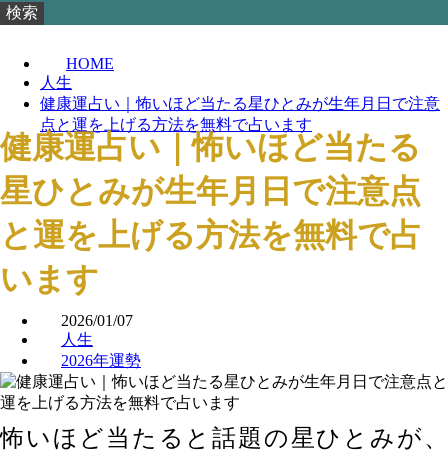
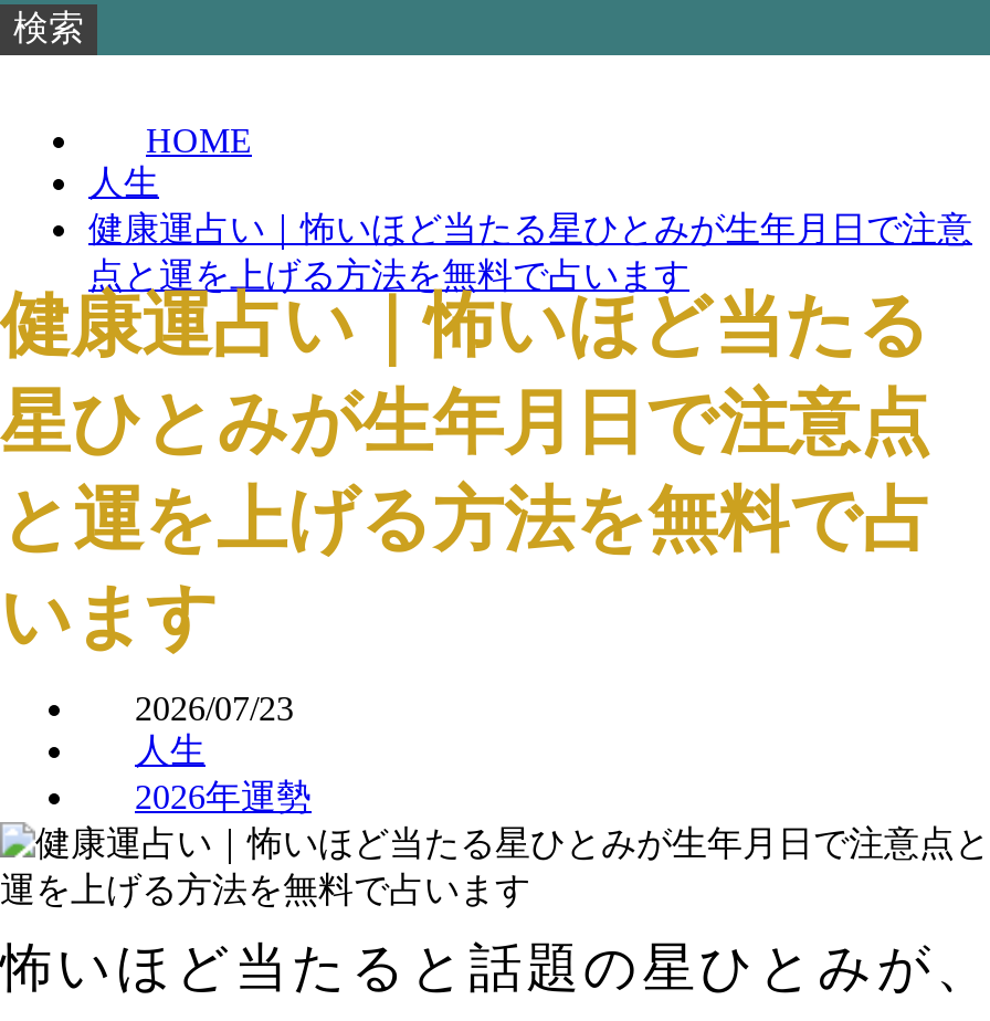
- 2026/01/07
+ 2026/07/23
